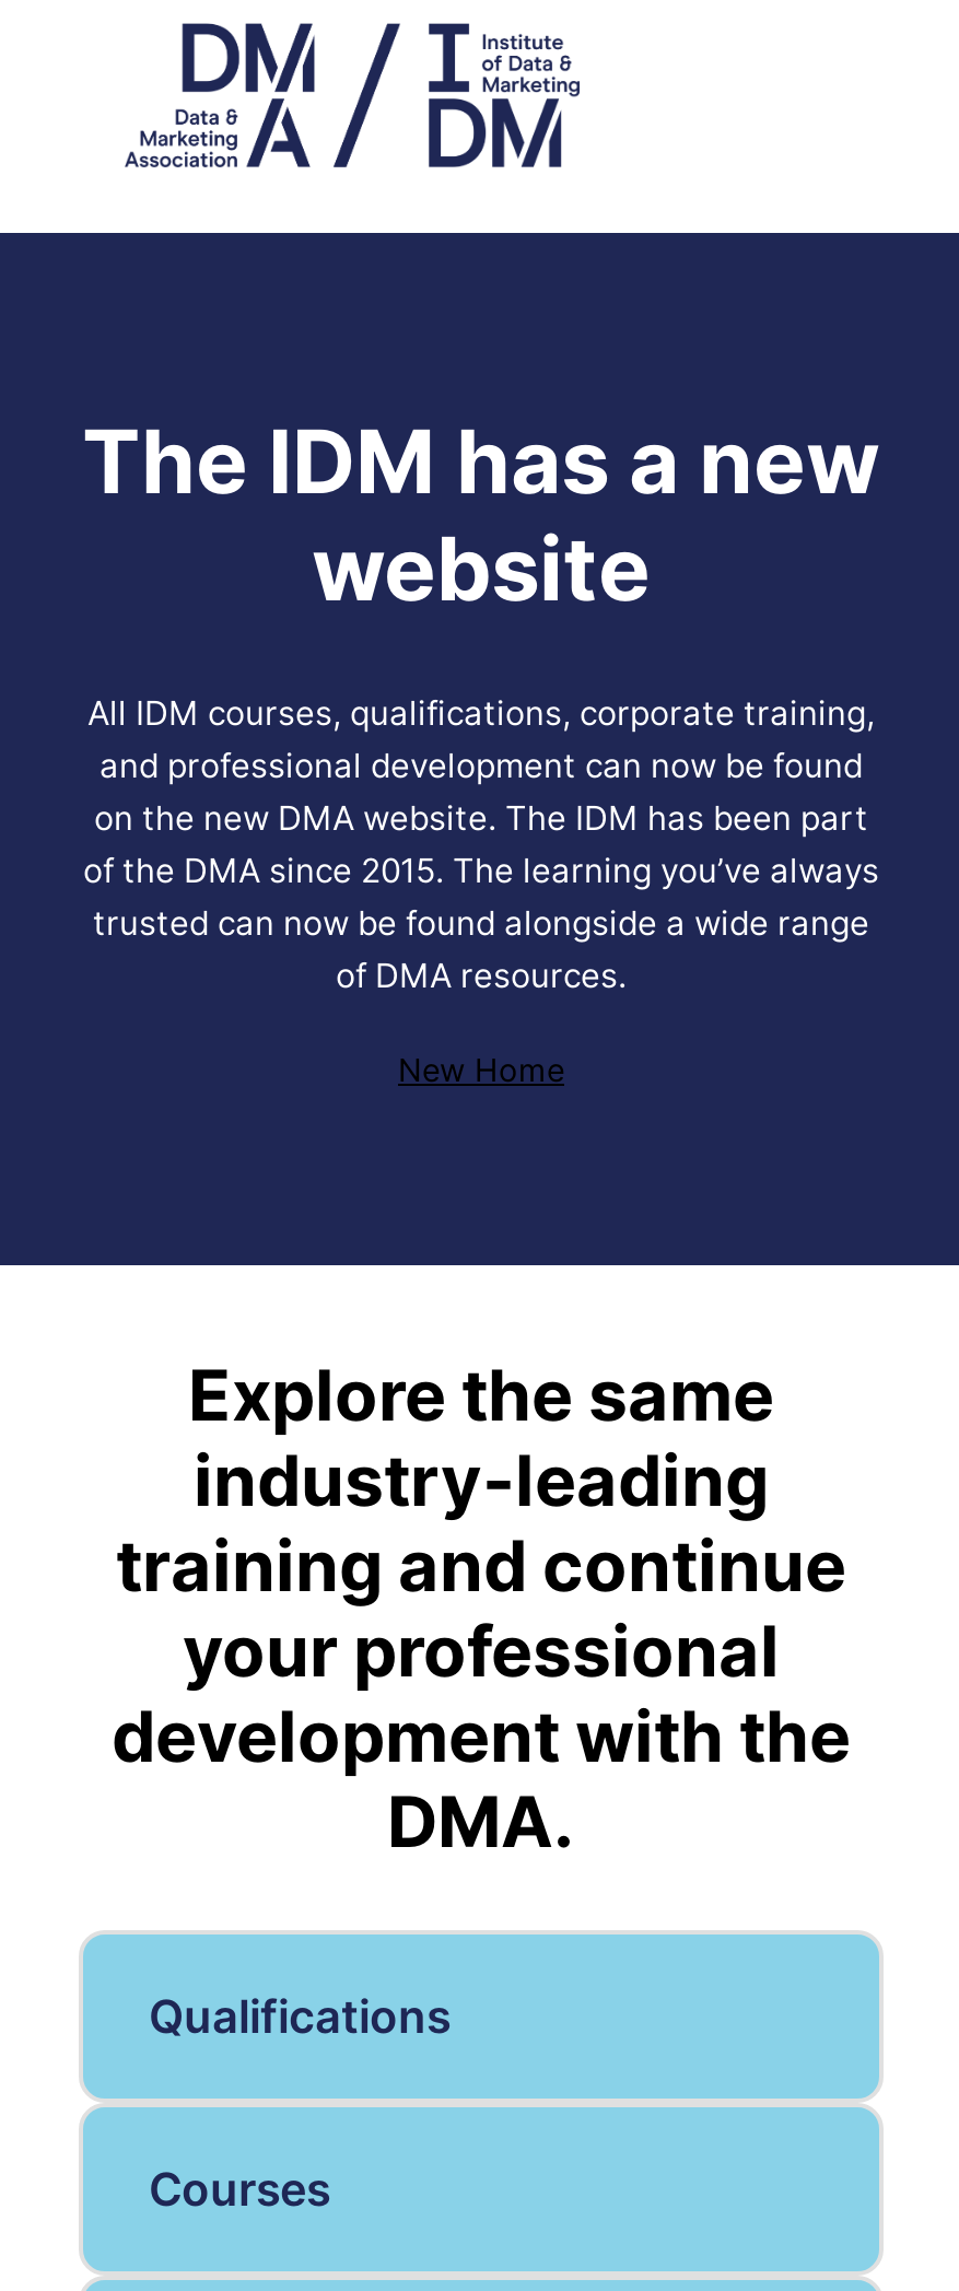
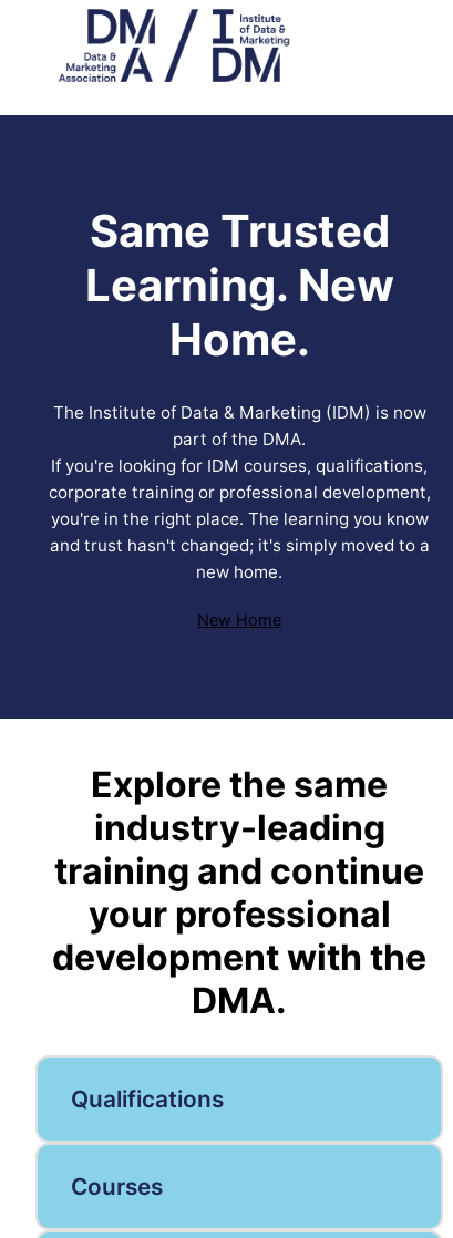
- The IDM has a new
- website
+ Same Trusted
+ Learning. New
+ Home.

- All IDM courses, qualifications, corporate training,
- and professional development can now be found
- on the new DMA website. The IDM has been part
- of the DMA since 2015. The learning you’ve always
- trusted can now be found alongside a wide range
- of DMA resources.
+ The Institute of Data & Marketing (IDM) is now
+ part of the DMA.
+ If you're looking for IDM courses, qualifications,
+ corporate training or professional development,
+ you're in the right place. The learning you know
+ and trust hasn't changed; it's simply moved to a
+ new home.
